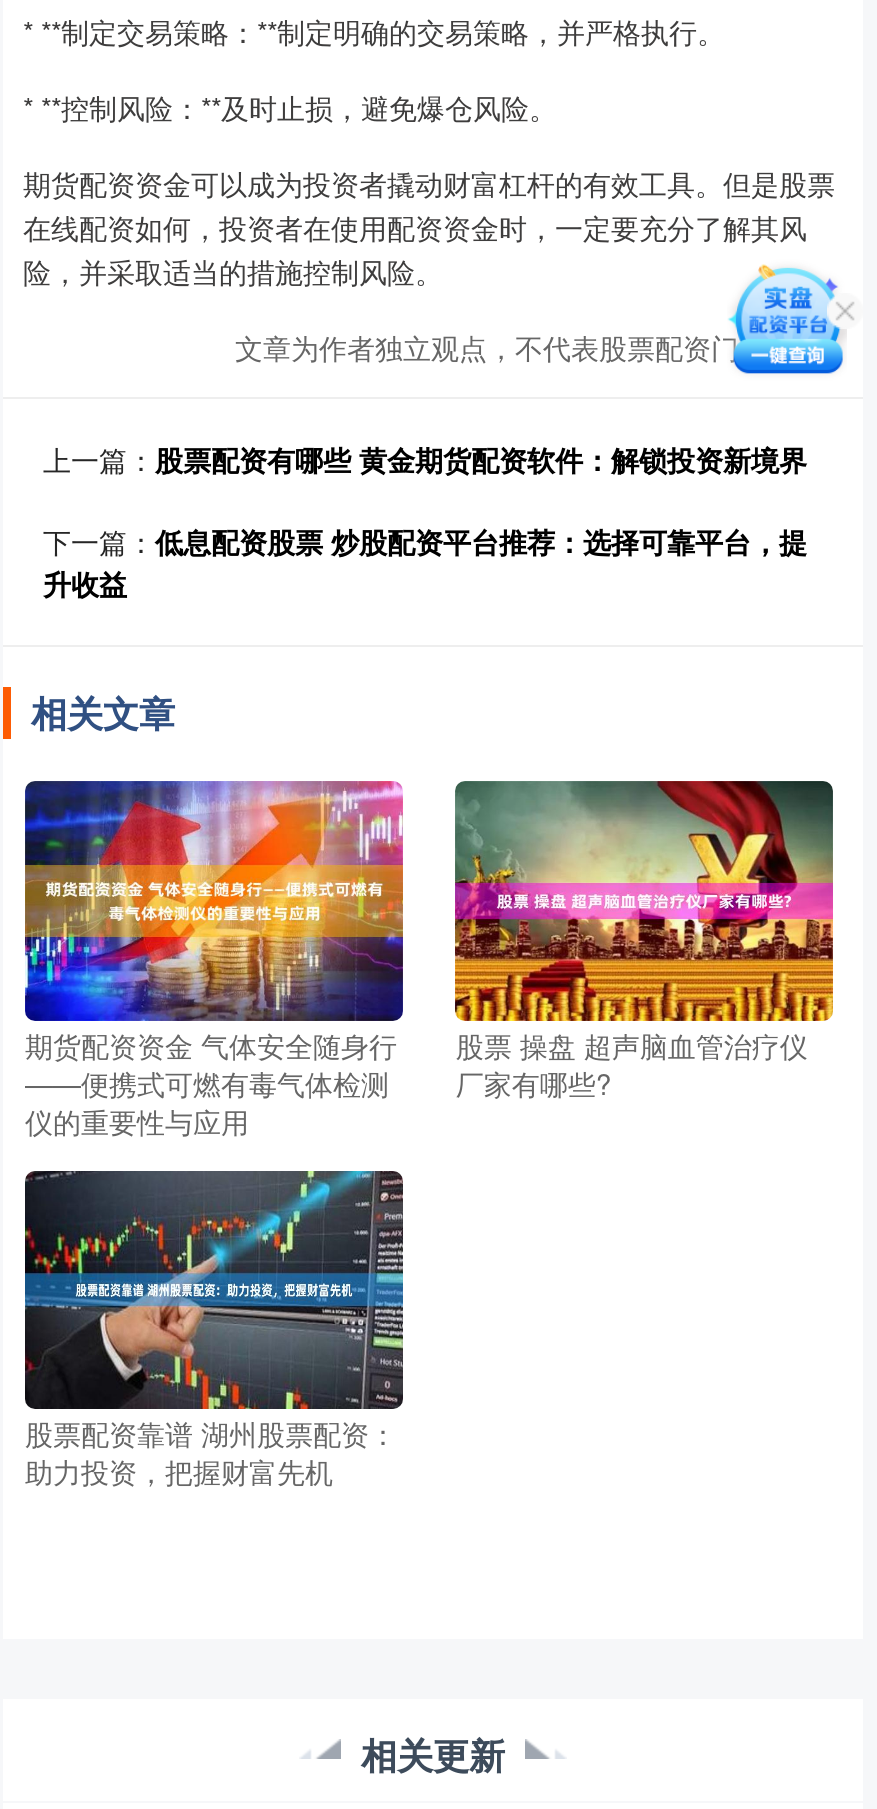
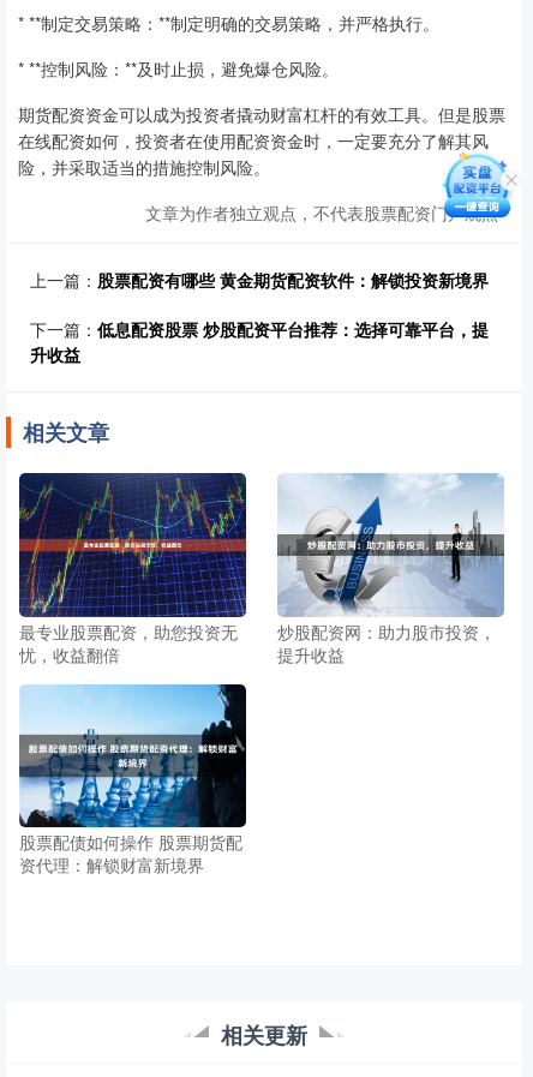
- [image]
+ [image]

- [image]
- 期货配资资金 气体安全随身行
- ——便携式可燃有毒气体检测
- 仪的重要性与应用
+ [image]
+ 最专业股票配资，助您投资无
+ 忧，收益翻倍

- [image]
- 股票 操盘 超声脑血管治疗仪
- 厂家有哪些?
+ [image]
+ 炒股配资网：助力股市投资，
+ 提升收益

- [image]
- 股票配资靠谱 湖州股票配资：
- 助力投资，把握财富先机
+ [image]
+ 股票配债如何操作 股票期货配
+ 资代理：解锁财富新境界
